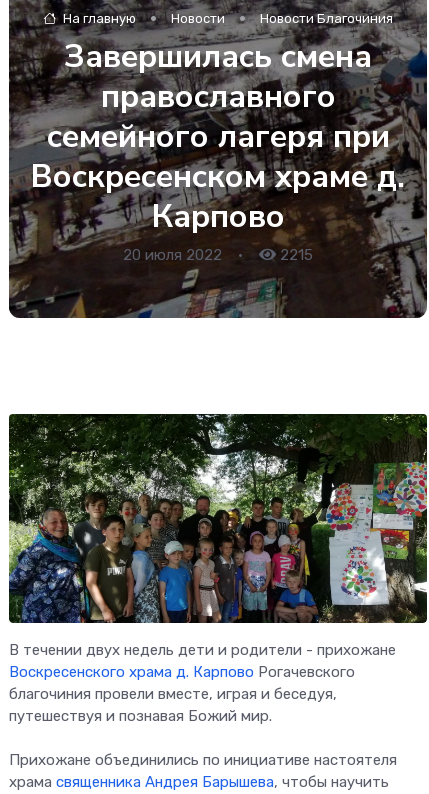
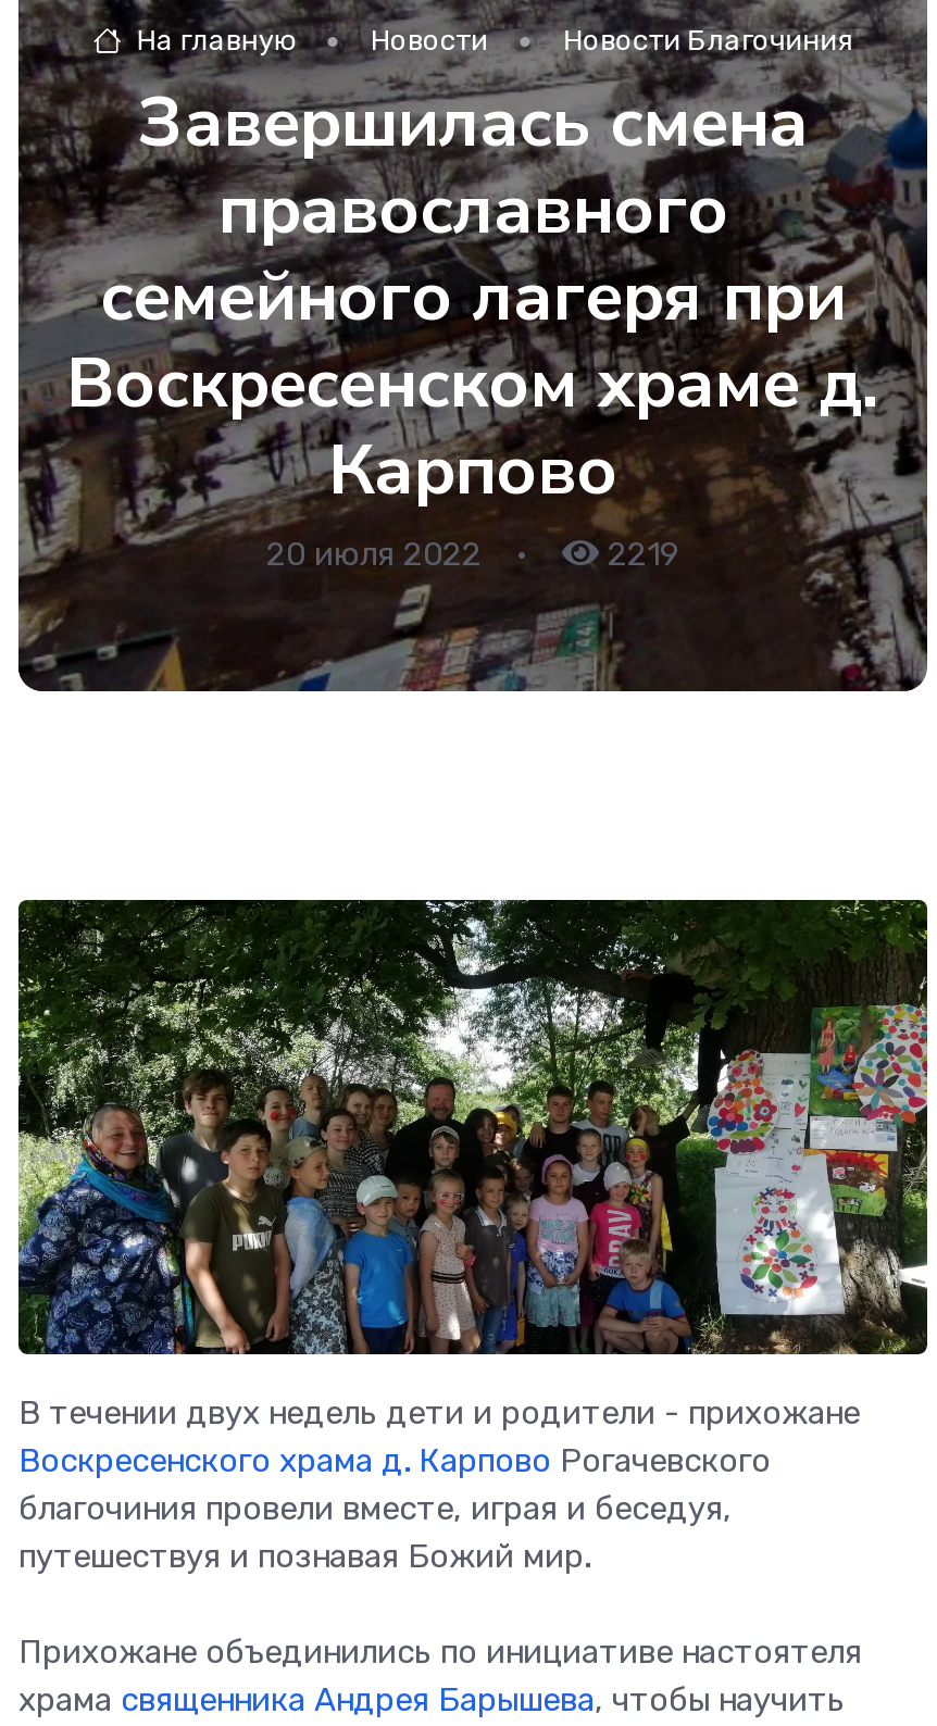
- 2215
+ 2219
